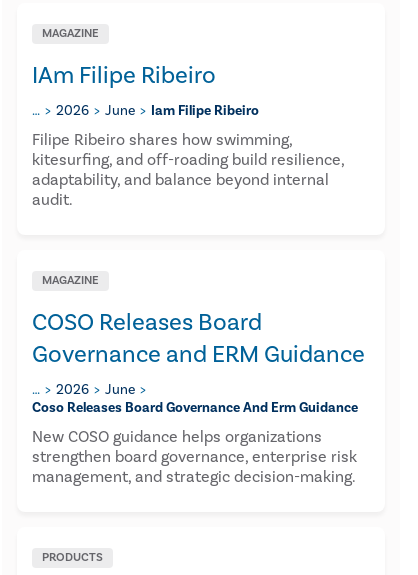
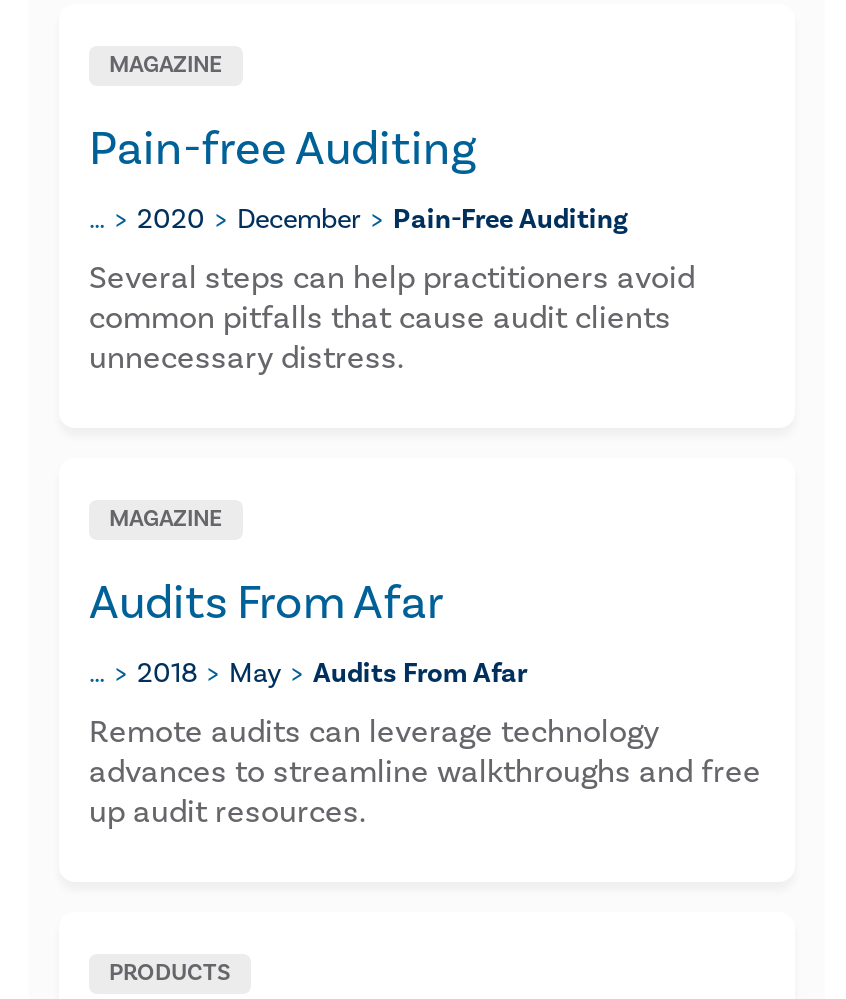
- IAm Filipe Ribeiro
+ Pain-free Auditing

- 2026
- June
- Iam Filipe Ribeiro
+ 2020
+ December
+ Pain-Free Auditing

- Filipe Ribeiro shares how swimming,
- kitesurfing, and off-roading build resilience,
- adaptability, and balance beyond internal
- audit.
+ Several steps can help practitioners avoid
+ common pitfalls that cause audit clients
+ unnecessary distress.

- COSO Releases Board
- Governance and ERM Guidance
+ Audits From Afar

- 2026
- June
- Coso Releases Board Governance And Erm Guidance
+ 2018
+ May
+ Audits From Afar

- New COSO guidance helps organizations
- strengthen board governance, enterprise risk
- management, and strategic decision-making.
+ Remote audits can leverage technology
+ advances to streamline walkthroughs and free
+ up audit resources.
